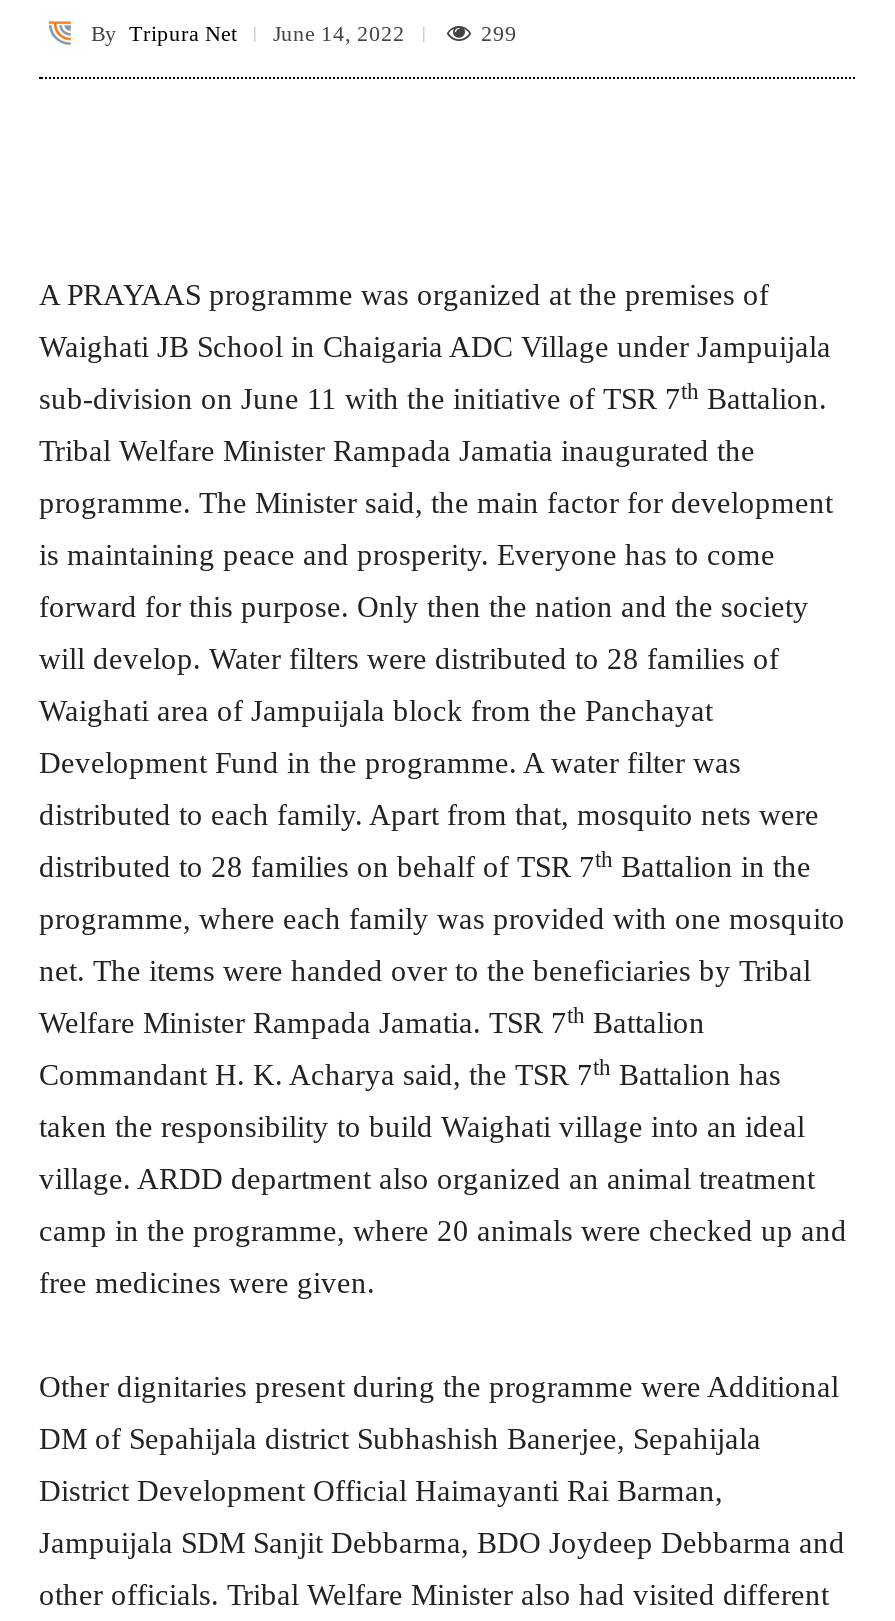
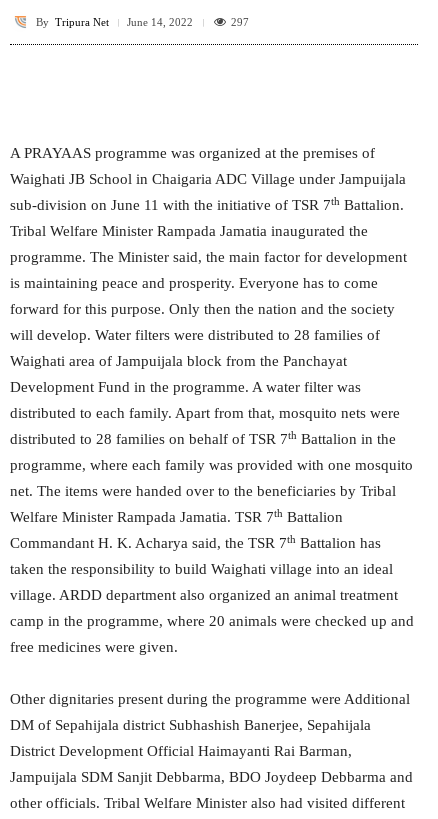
- 299
+ 297
